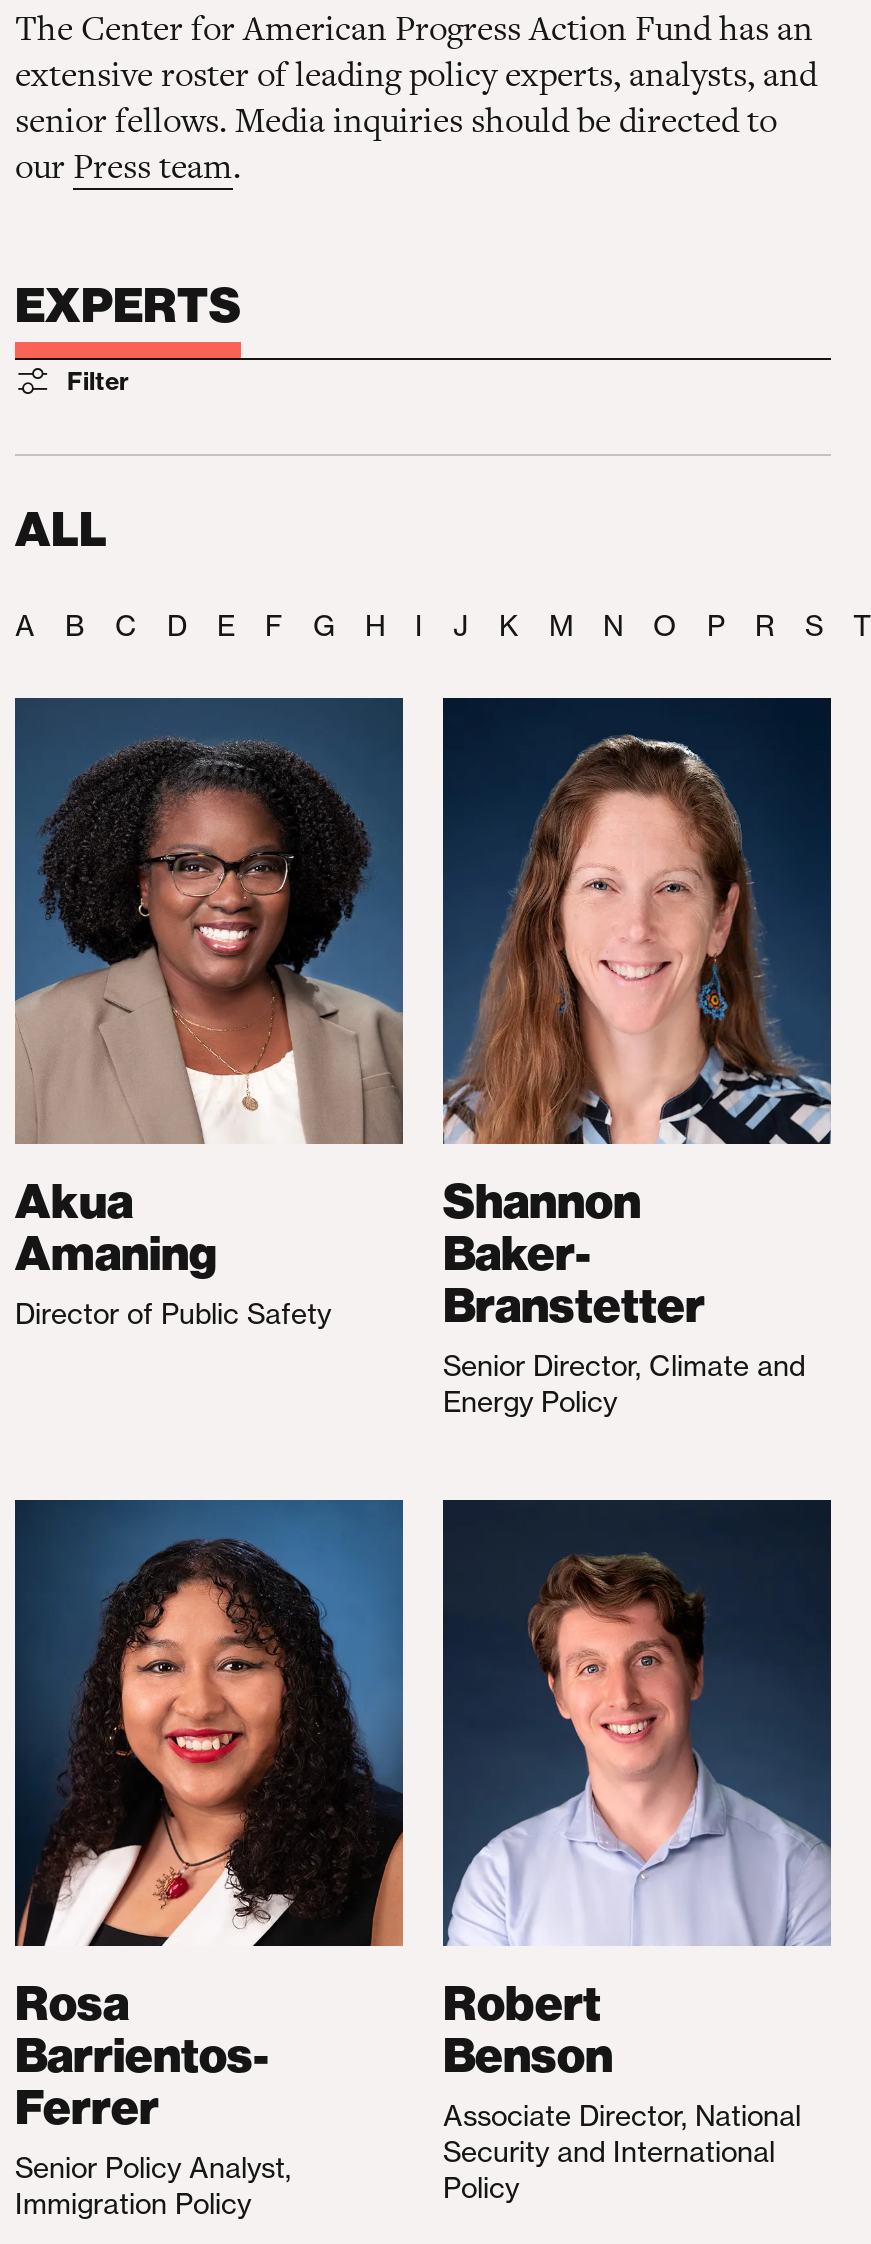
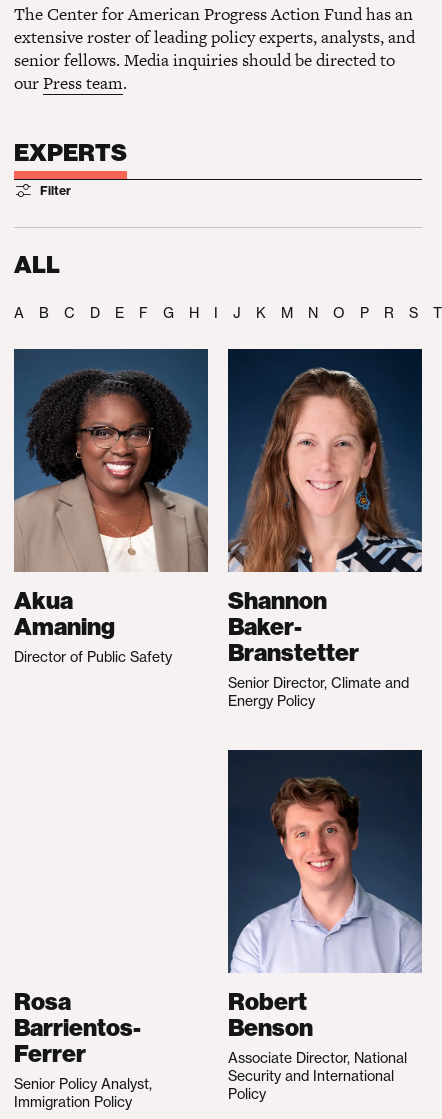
- [image]
